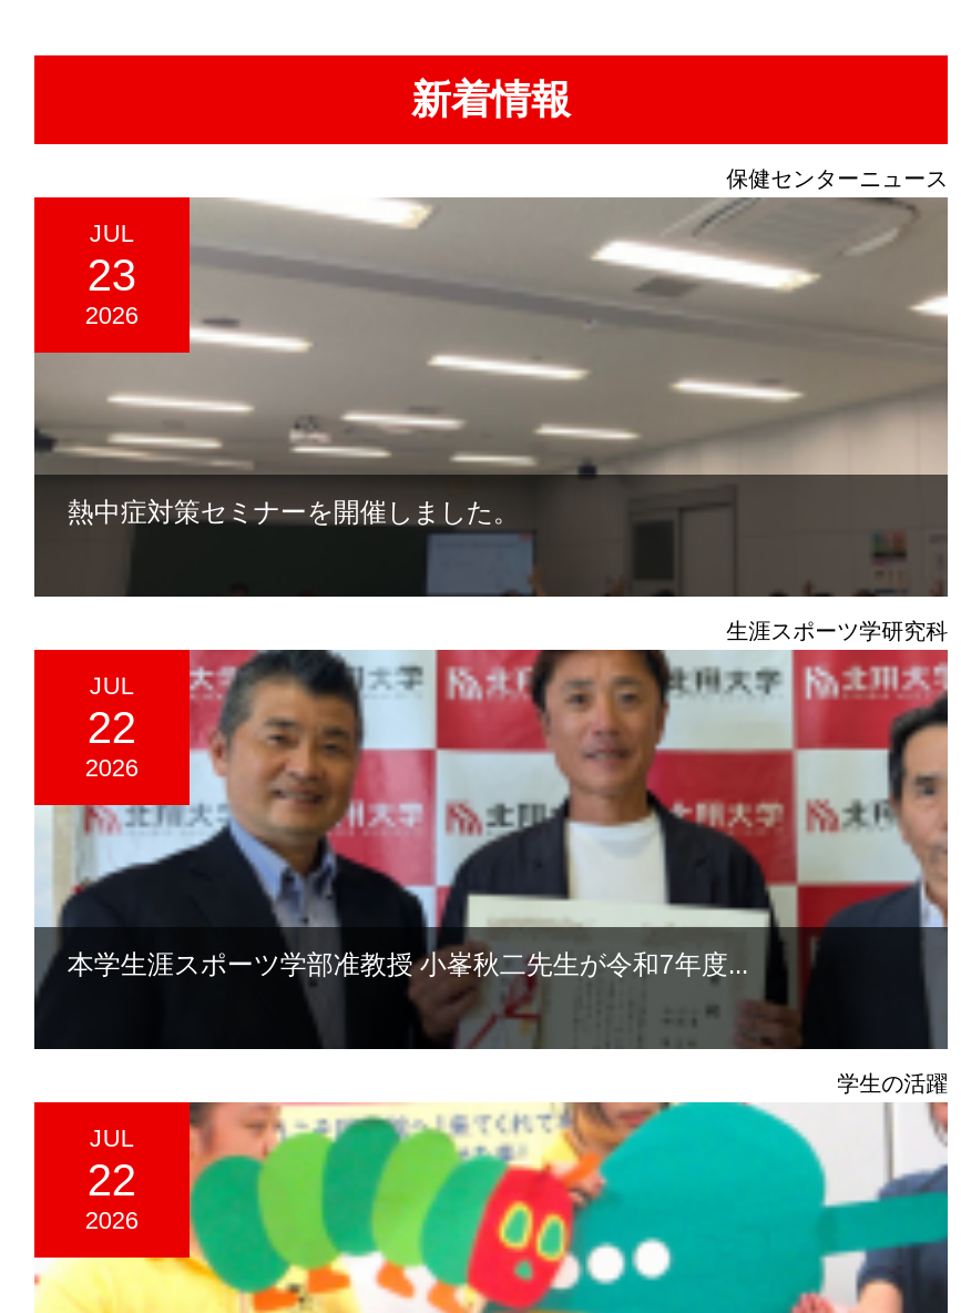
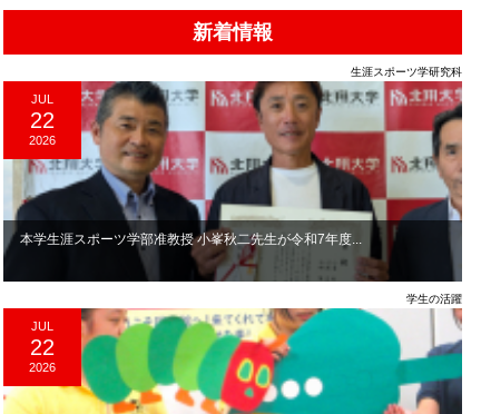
- [image]
- 保健センターニュース
- JUL
- 23
- 2026

- 熱中症対策セミナーを開催しました。
